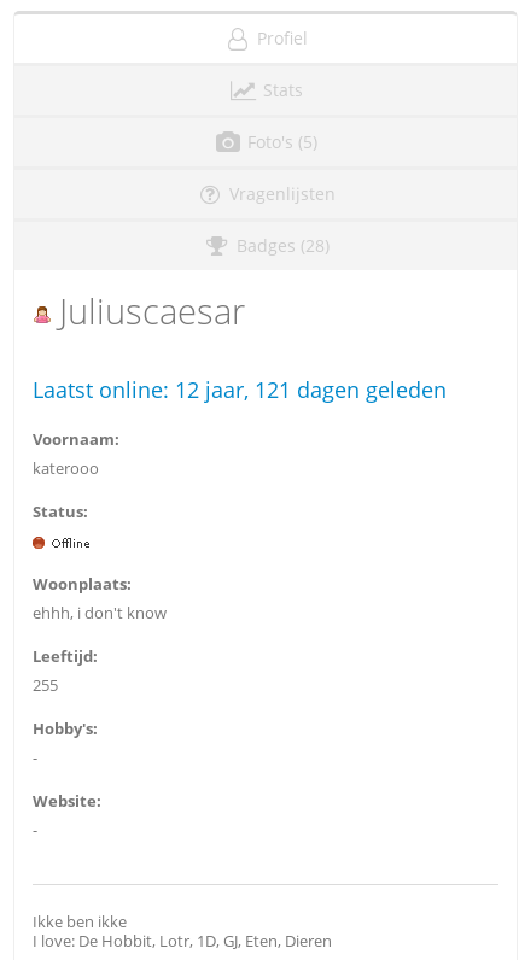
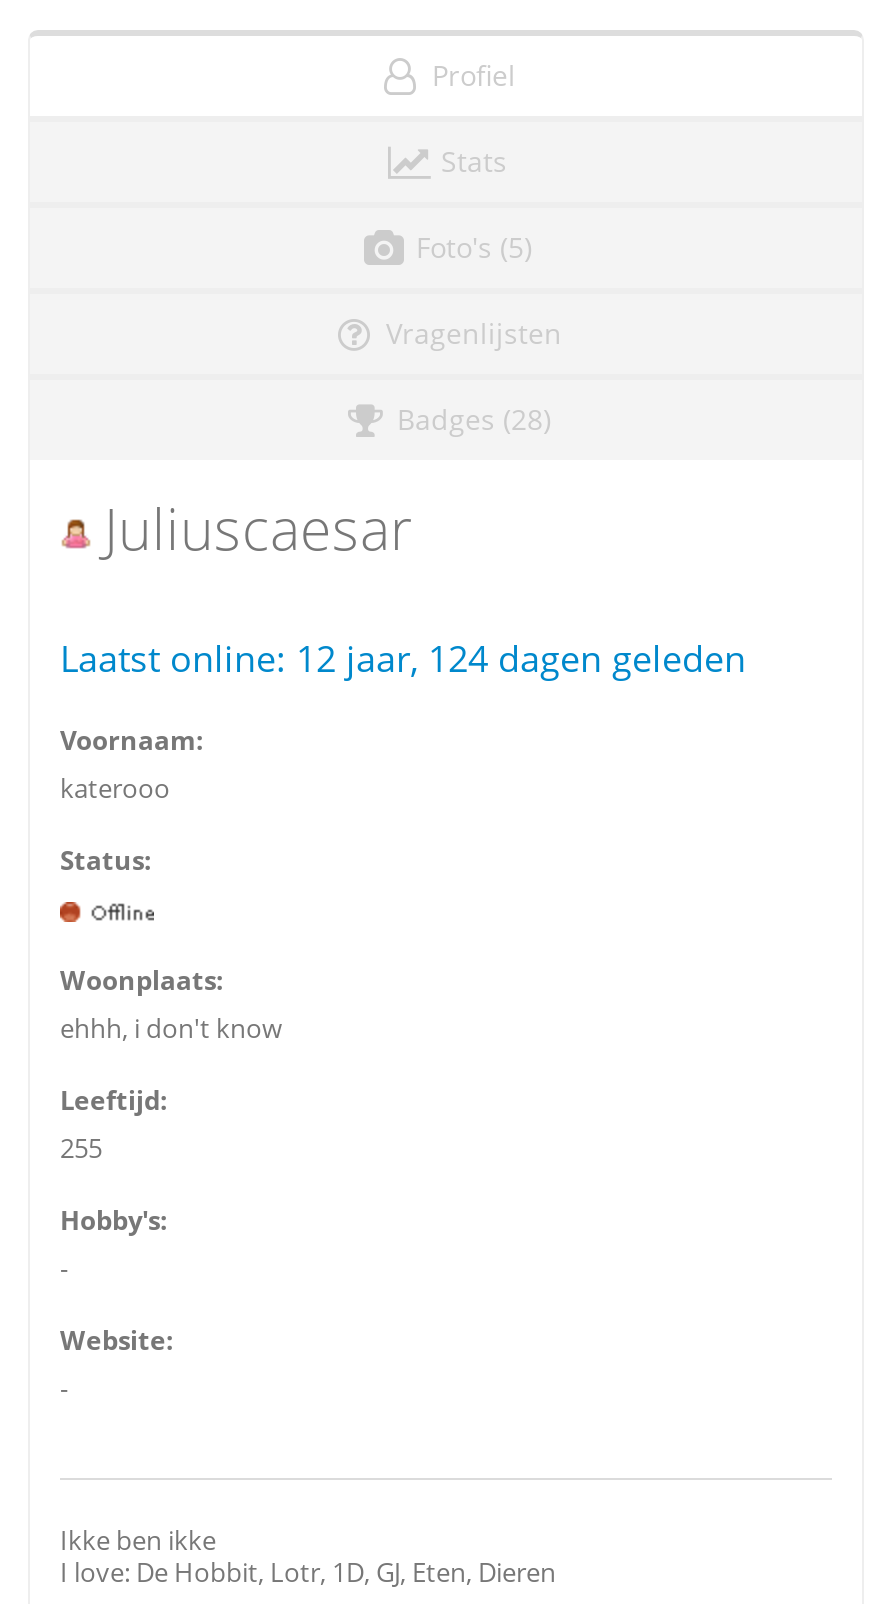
- Laatst online: 12 jaar, 121 dagen geleden
+ Laatst online: 12 jaar, 124 dagen geleden
